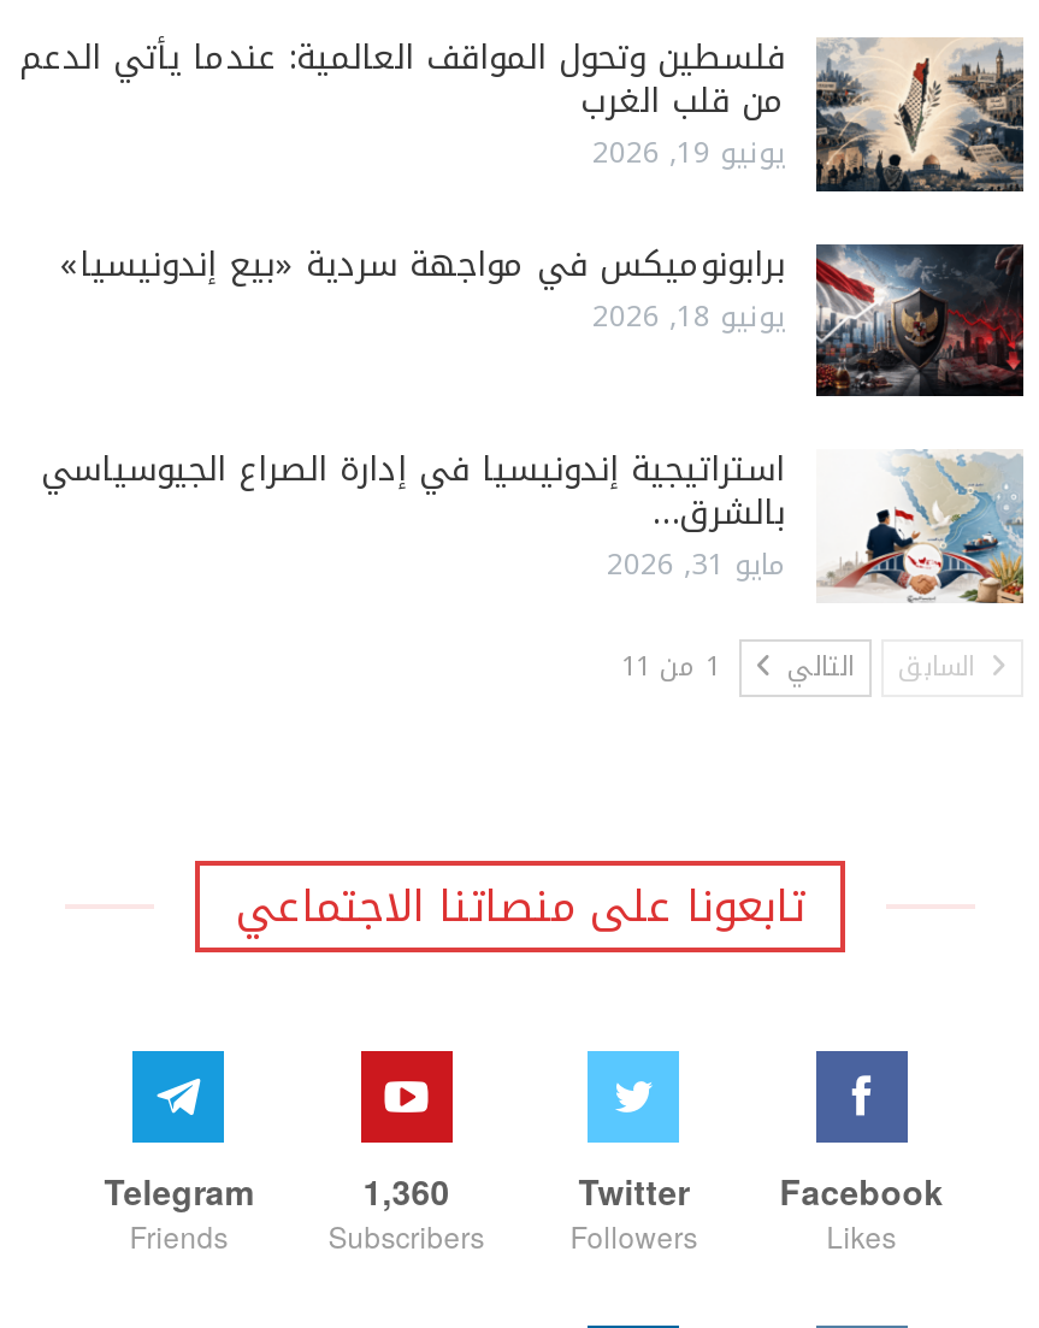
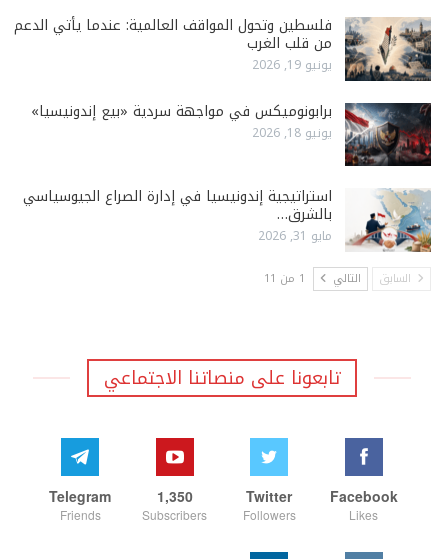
- 1,360
+ 1,350
